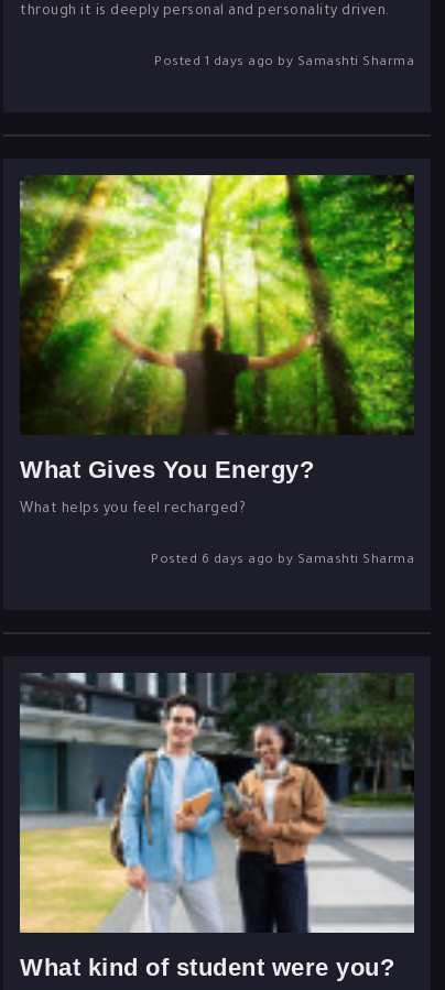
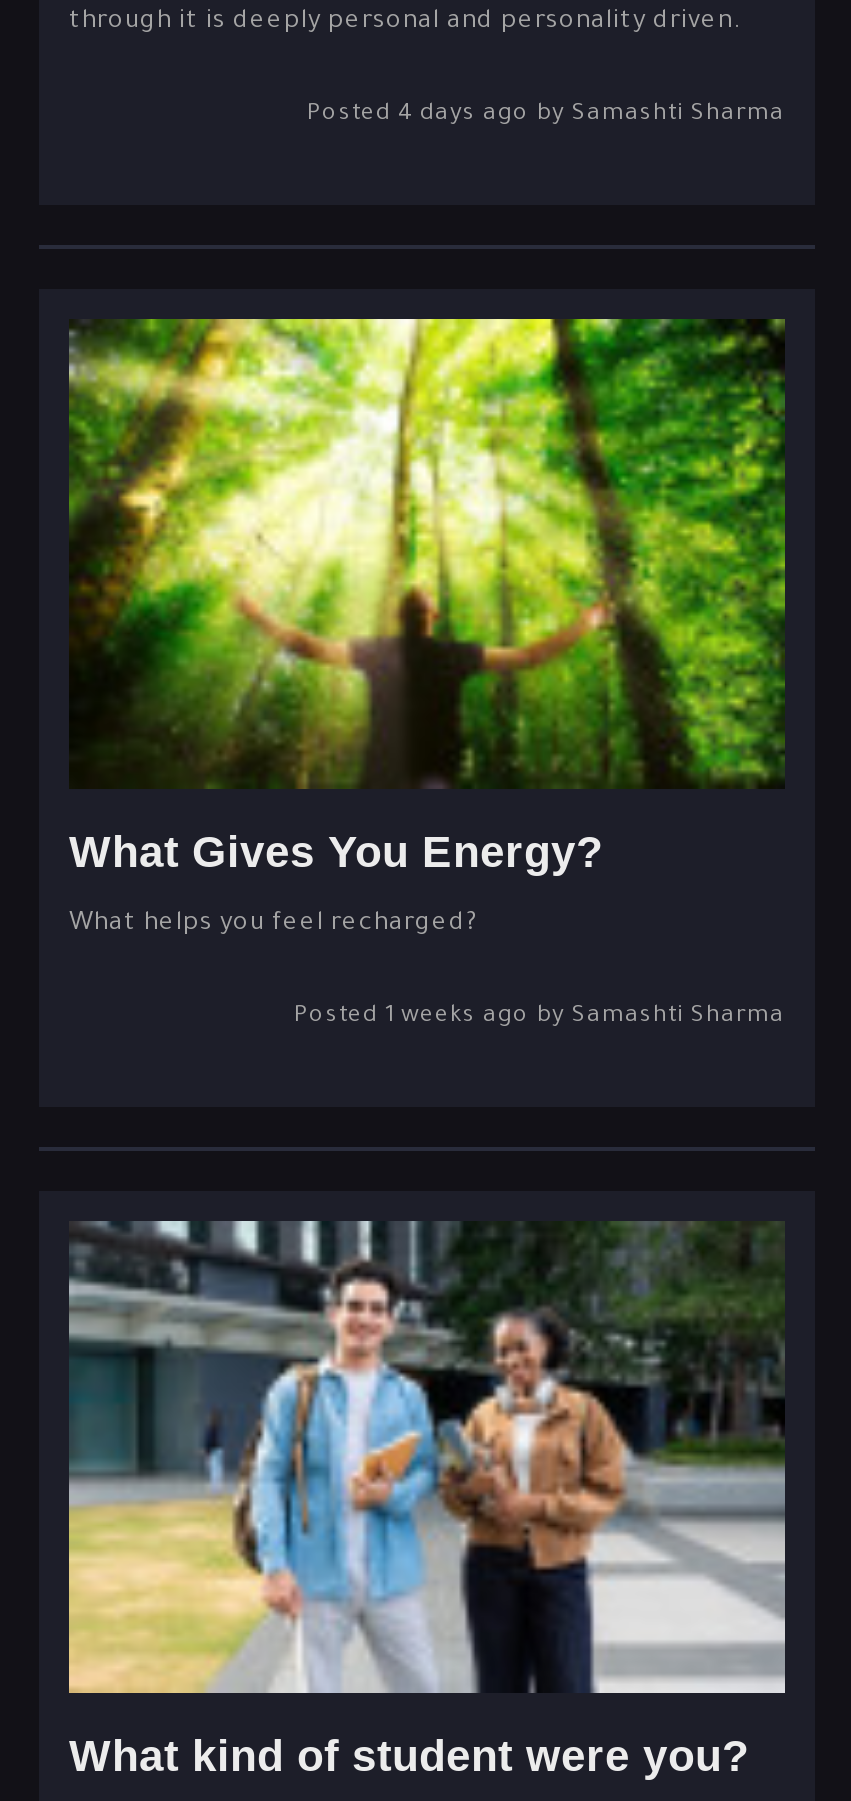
- Posted 1 days ago by Samashti Sharma
+ Posted 4 days ago by Samashti Sharma

- Posted 6 days ago by Samashti Sharma
+ Posted 1 weeks ago by Samashti Sharma
